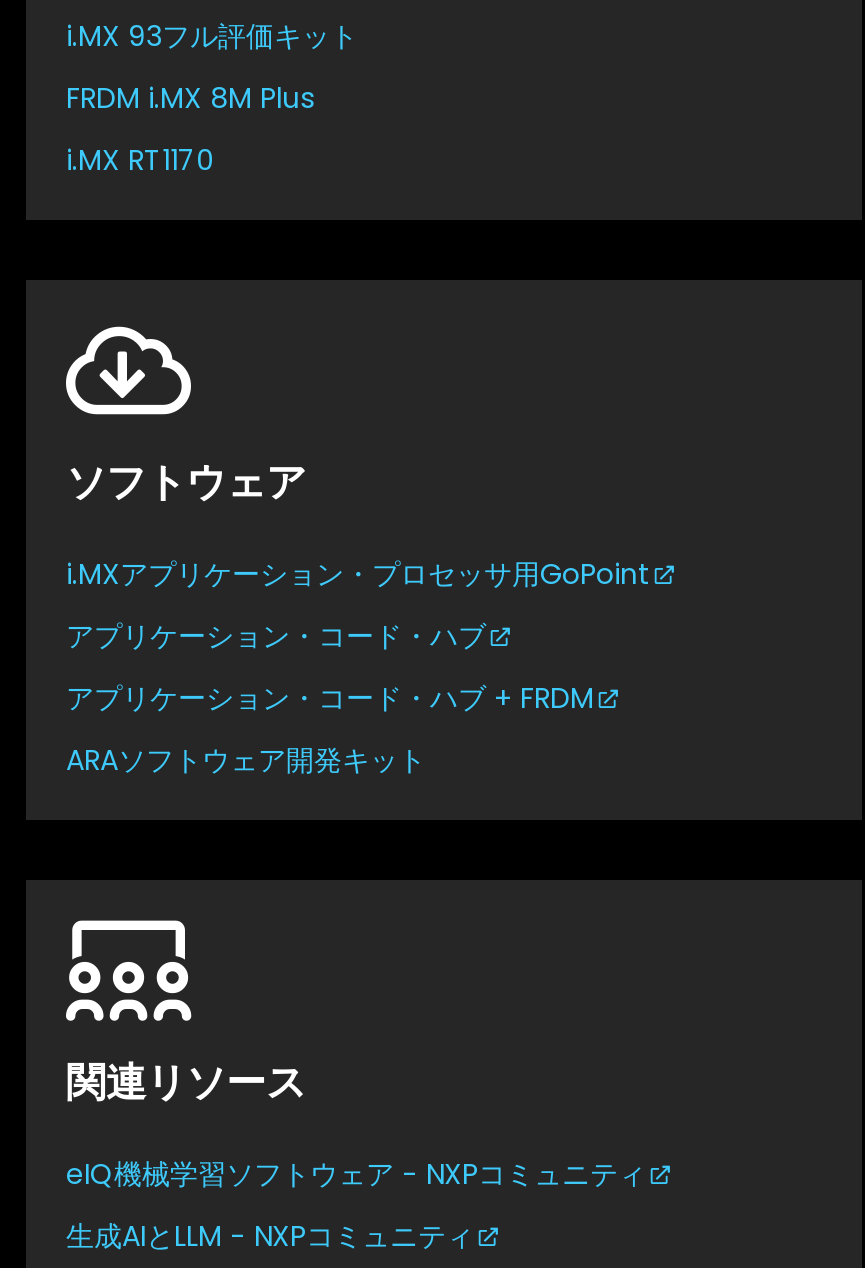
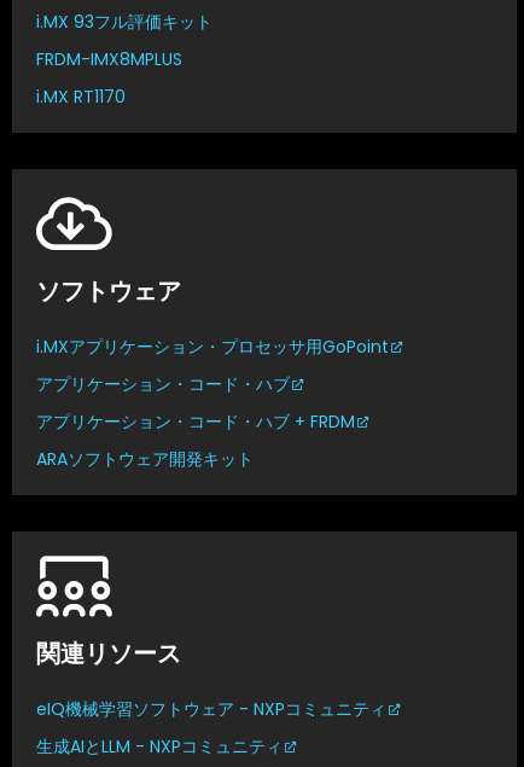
- FRDM i.MX 8M Plus
+ FRDM-IMX8MPLUS
